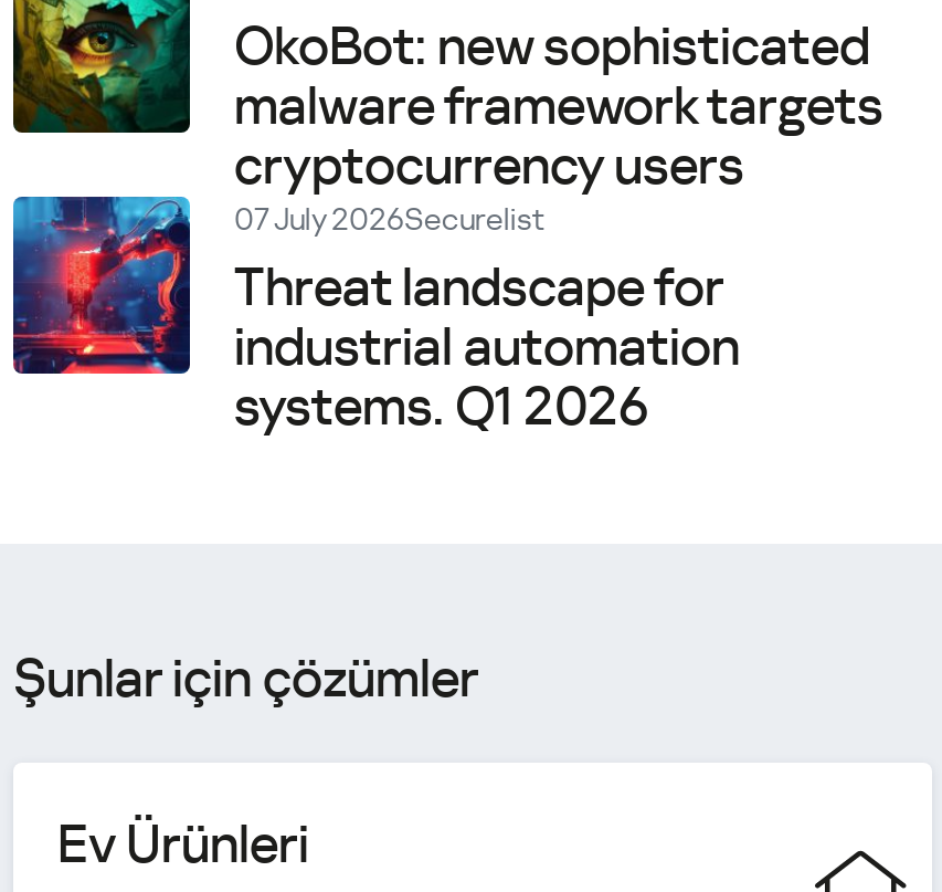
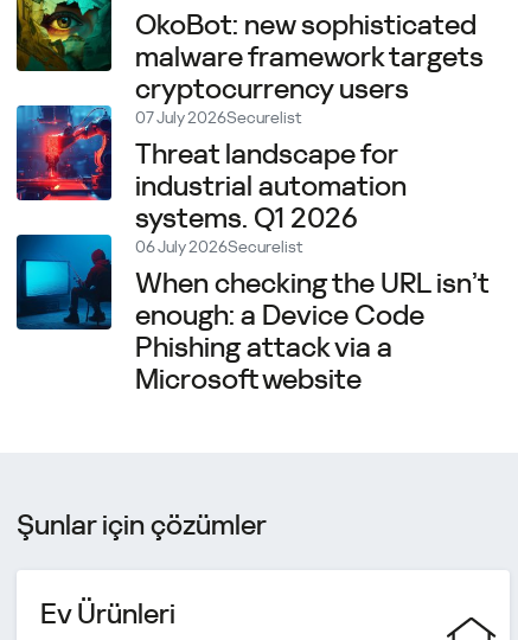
+ [image]
+ 06 July 2026Securelist
+ When checking the URL isn’t
+ enough: a Device Code
+ Phishing attack via a
+ Microsoft website
